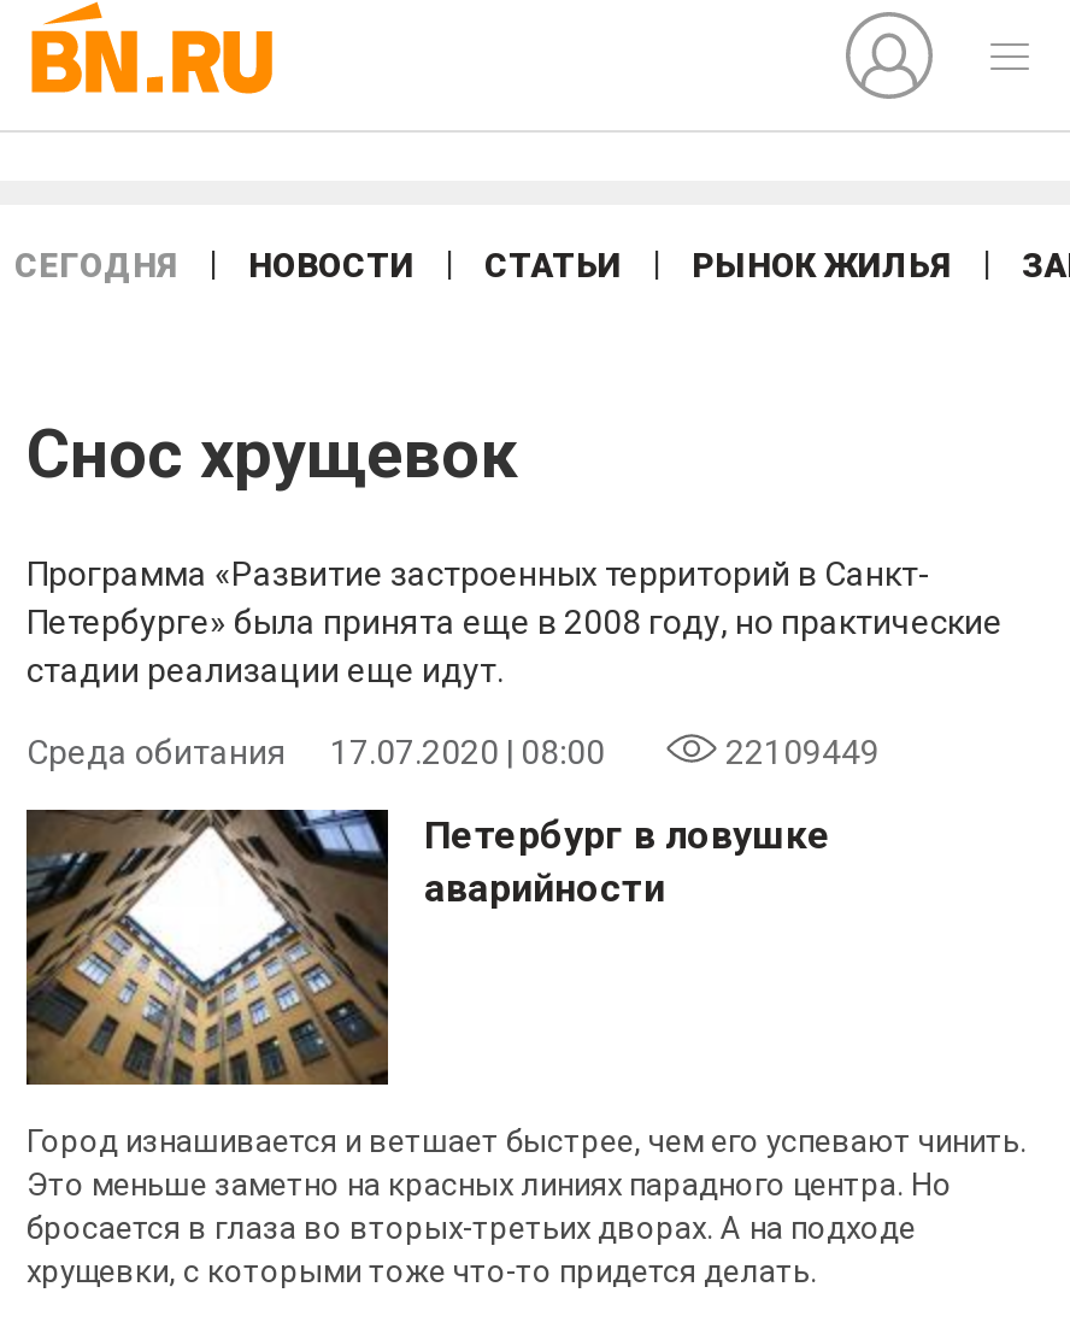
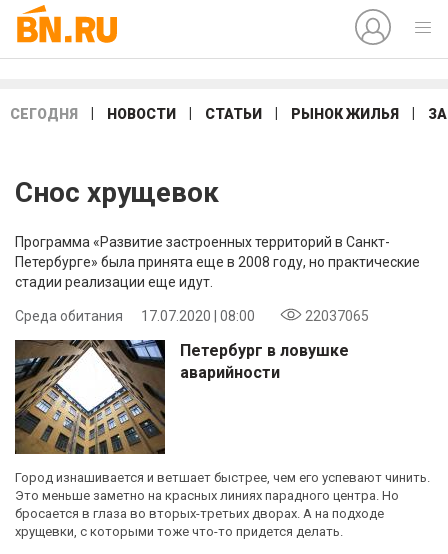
- 22109449
+ 22037065
